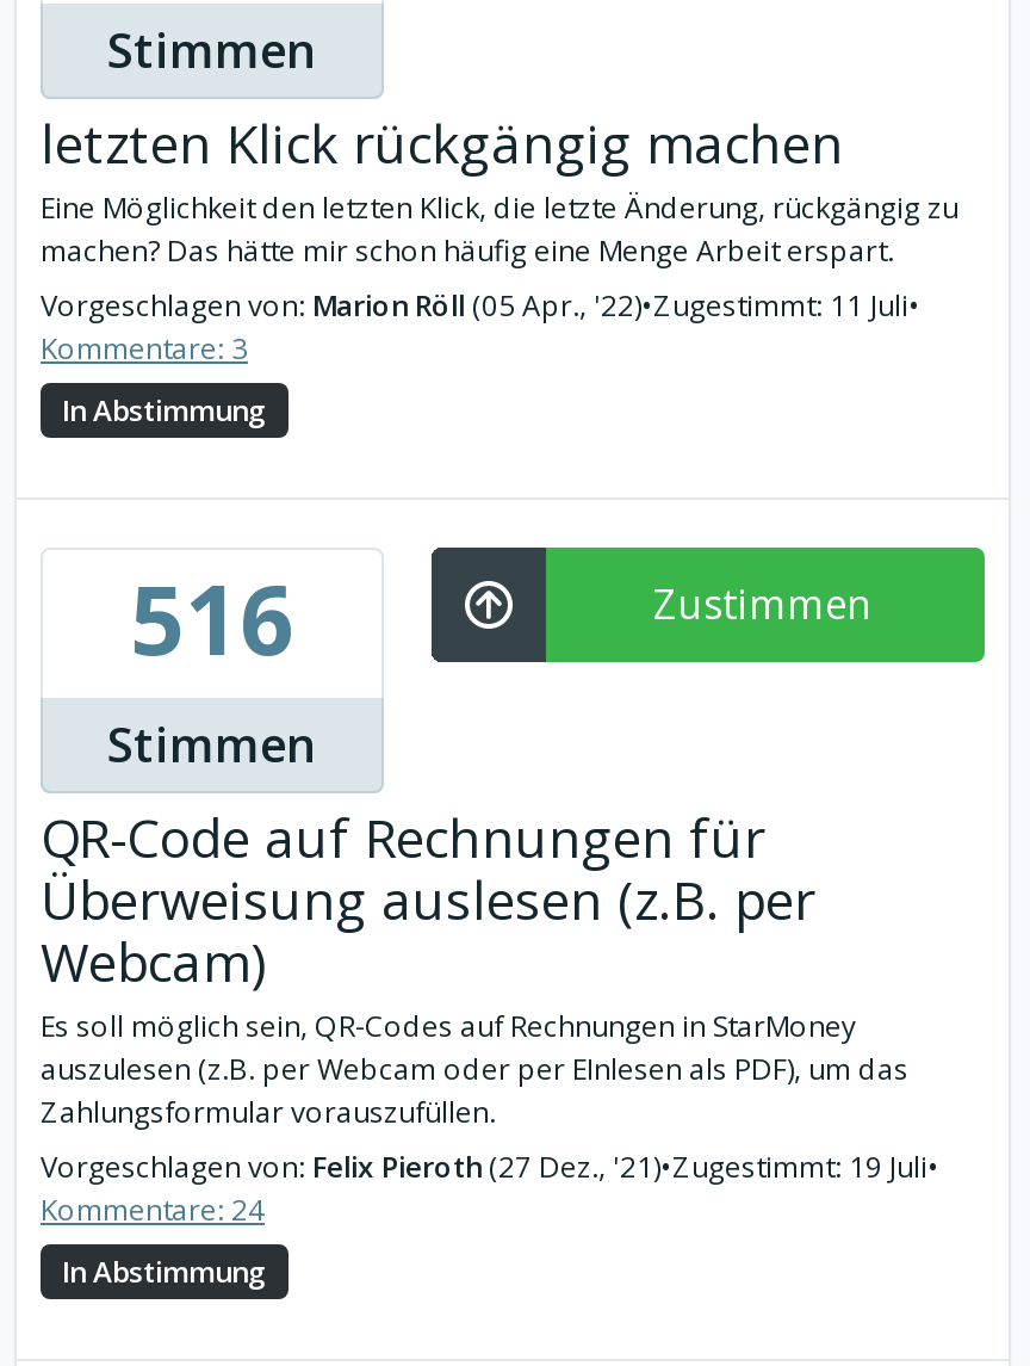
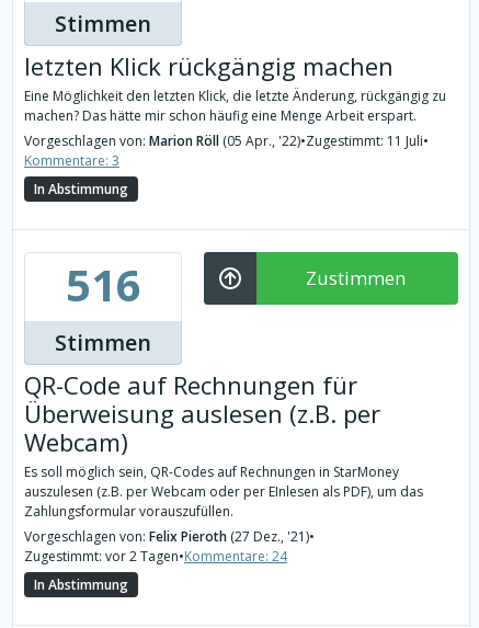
- Vorgeschlagen von: Felix Pieroth (27 Dez., '21) •Zugestimmt: 19 Juli•
- Kommentare: 24
+ Vorgeschlagen von: Felix Pieroth (27 Dez., '21) •
+ Zugestimmt: vor 2 Tagen•Kommentare: 24
